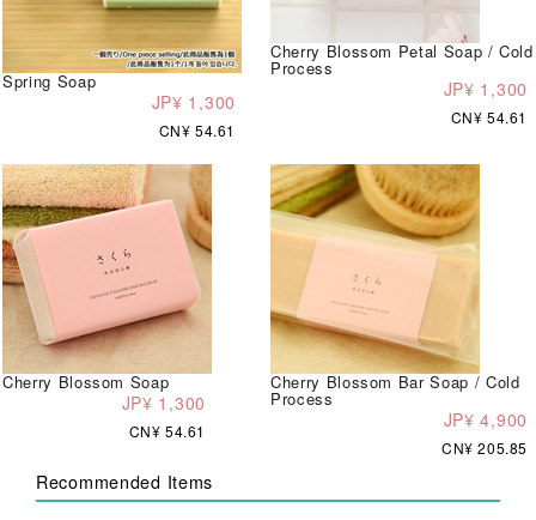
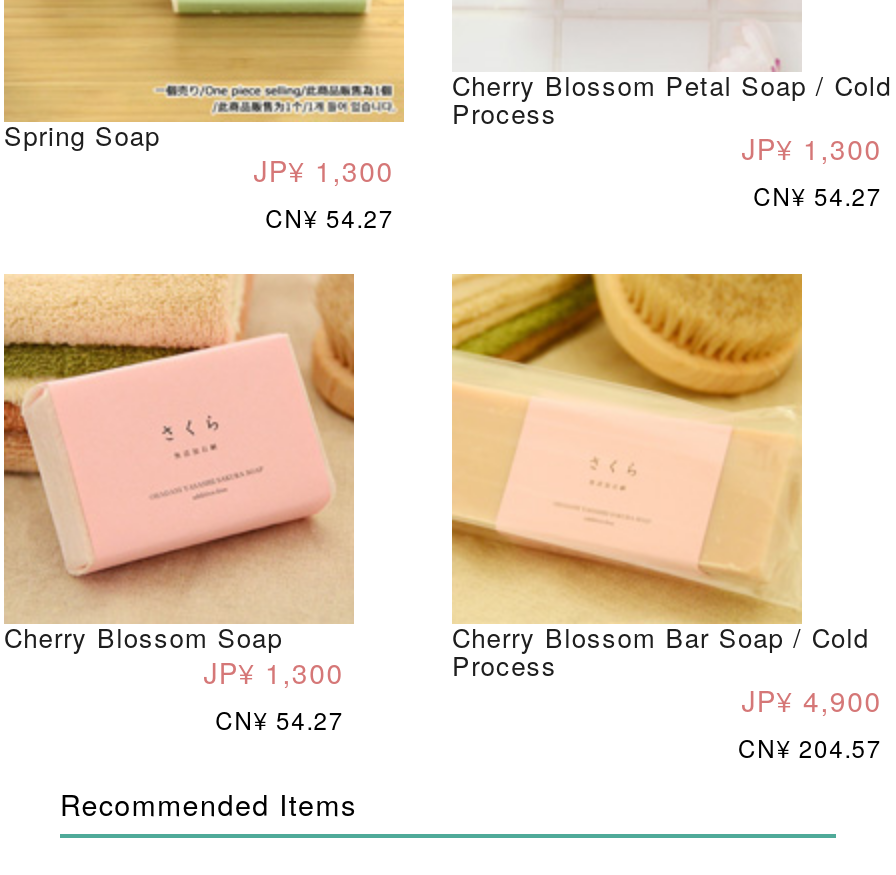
- CN¥ 54.61
+ CN¥ 54.27

- CN¥ 54.61
+ CN¥ 54.27

- CN¥ 54.61
+ CN¥ 54.27

- CN¥ 205.85
+ CN¥ 204.57
